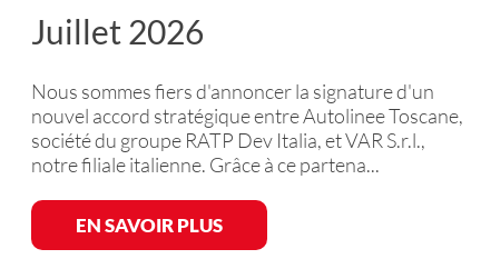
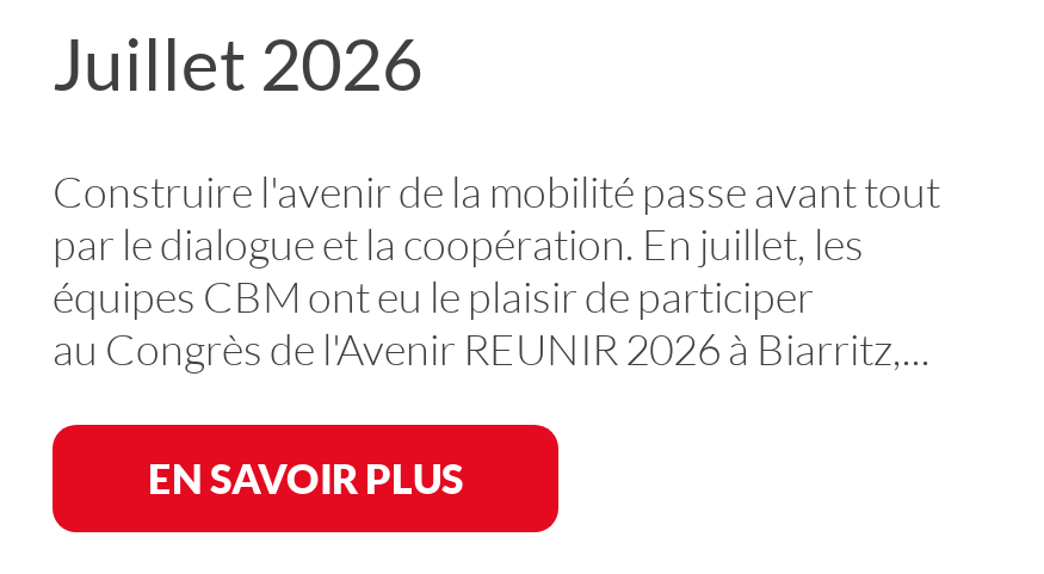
- Nous sommes fiers d'annoncer la signature d'un
- nouvel accord stratégique entre Autolinee Toscane,
- société du groupe RATP Dev Italia, et VAR S.r.l.,
- notre filiale italienne. Grâce à ce partena...
+ Construire l'avenir de la mobilité passe avant tout
+ par le dialogue et la coopération. En juillet, les
+ équipes CBM ont eu le plaisir de participer
+ au Congrès de l'Avenir REUNIR 2026 à Biarritz,...
